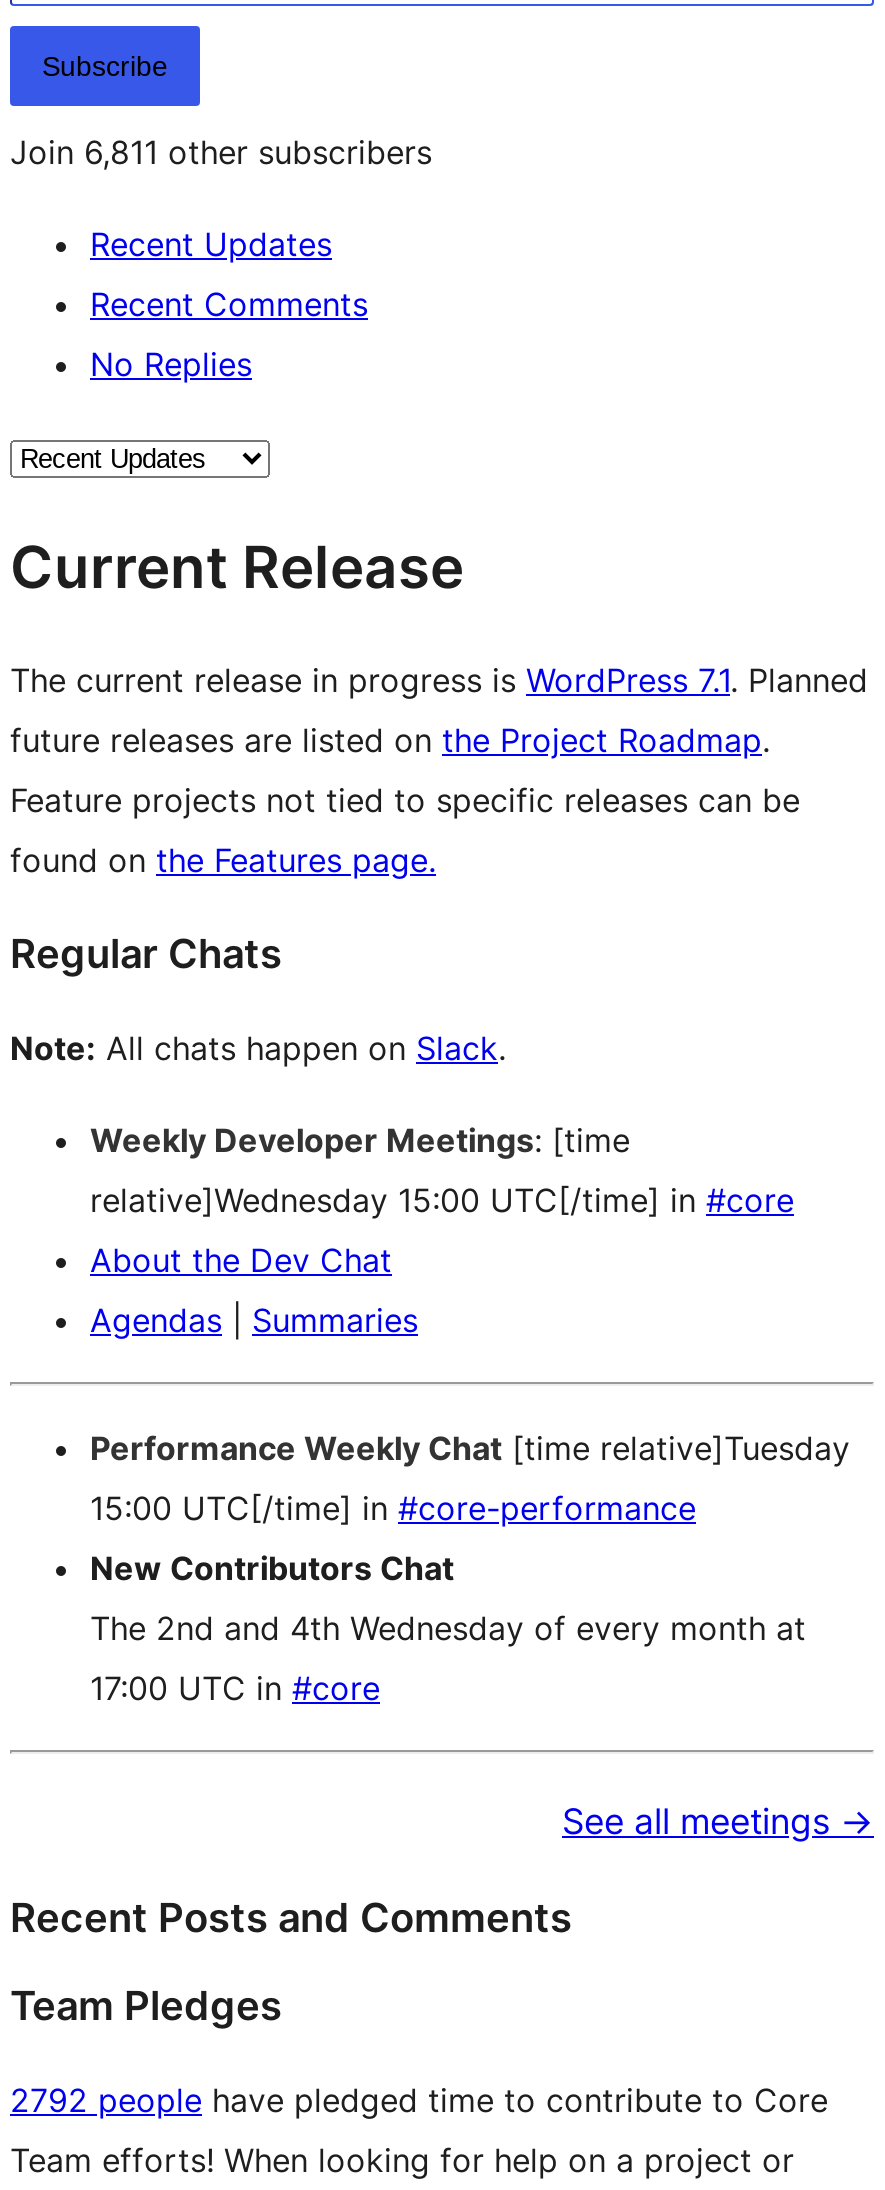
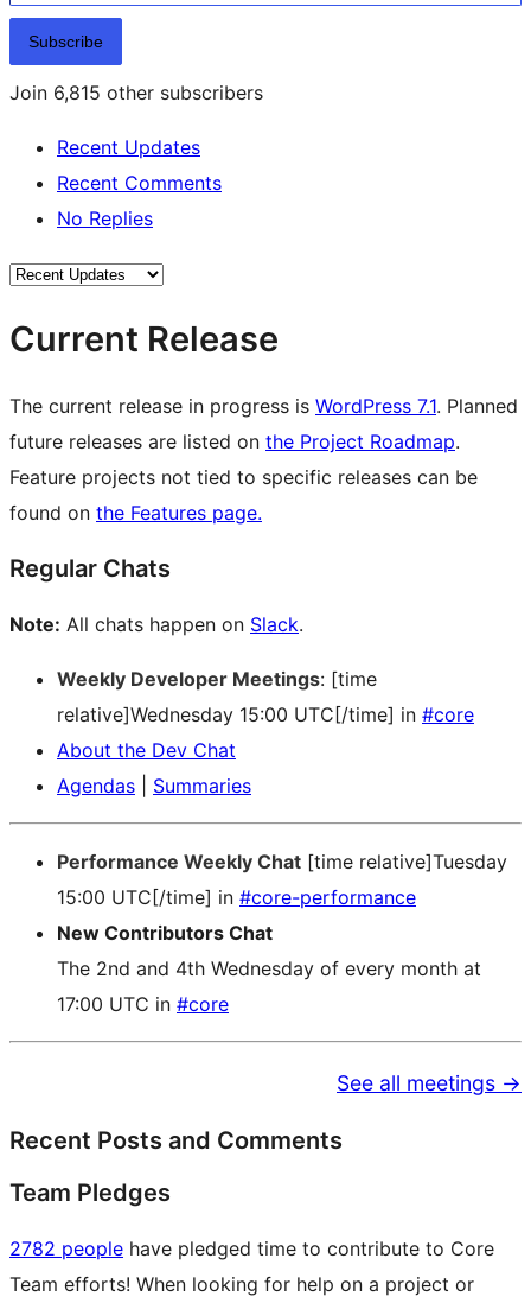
- Join 6,811 other subscribers
+ Join 6,815 other subscribers

- 2792 people have pledged time to contribute to Core
+ 2782 people have pledged time to contribute to Core
